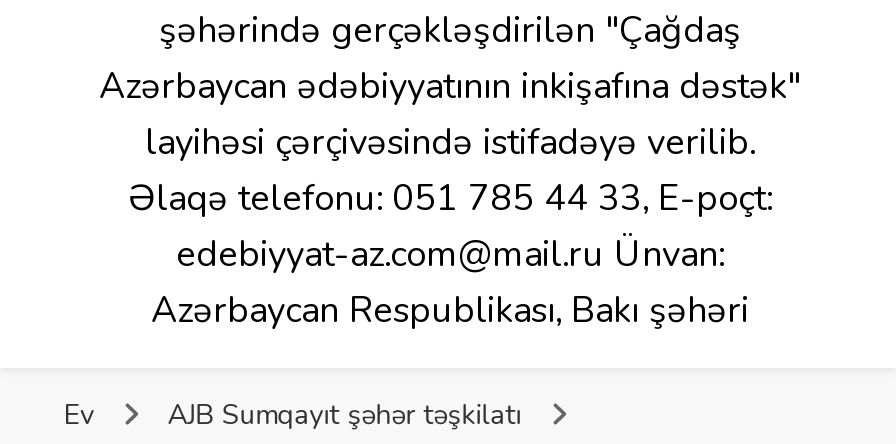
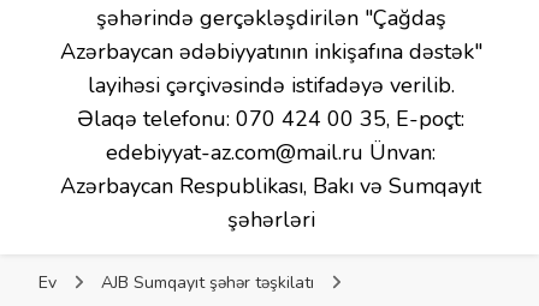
- Əlaqə telefonu: 051 785 44 33, E-poçt:
+ Əlaqə telefonu: 070 424 00 35, E-poçt:

- Azərbaycan Respublikası, Bakı şəhəri
+ Azərbaycan Respublikası, Bakı və Sumqayıt
+ şəhərləri
